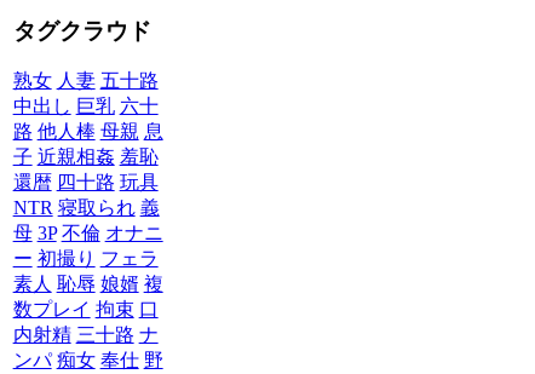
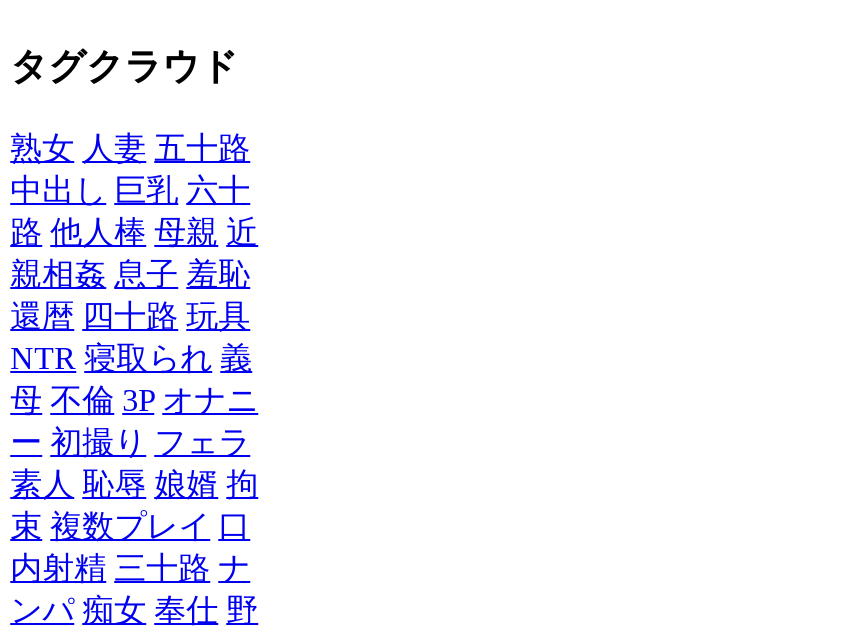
- 路 他人棒 母親 息
+ 路 他人棒 母親 近

- 子 近親相姦 羞恥
+ 親相姦 息子 羞恥

- 母 3P 不倫 オナニ
+ 母 不倫 3P オナニ

- 素人 恥辱 娘婿 複
+ 素人 恥辱 娘婿 拘

- 数プレイ 拘束 口
+ 束 複数プレイ 口
